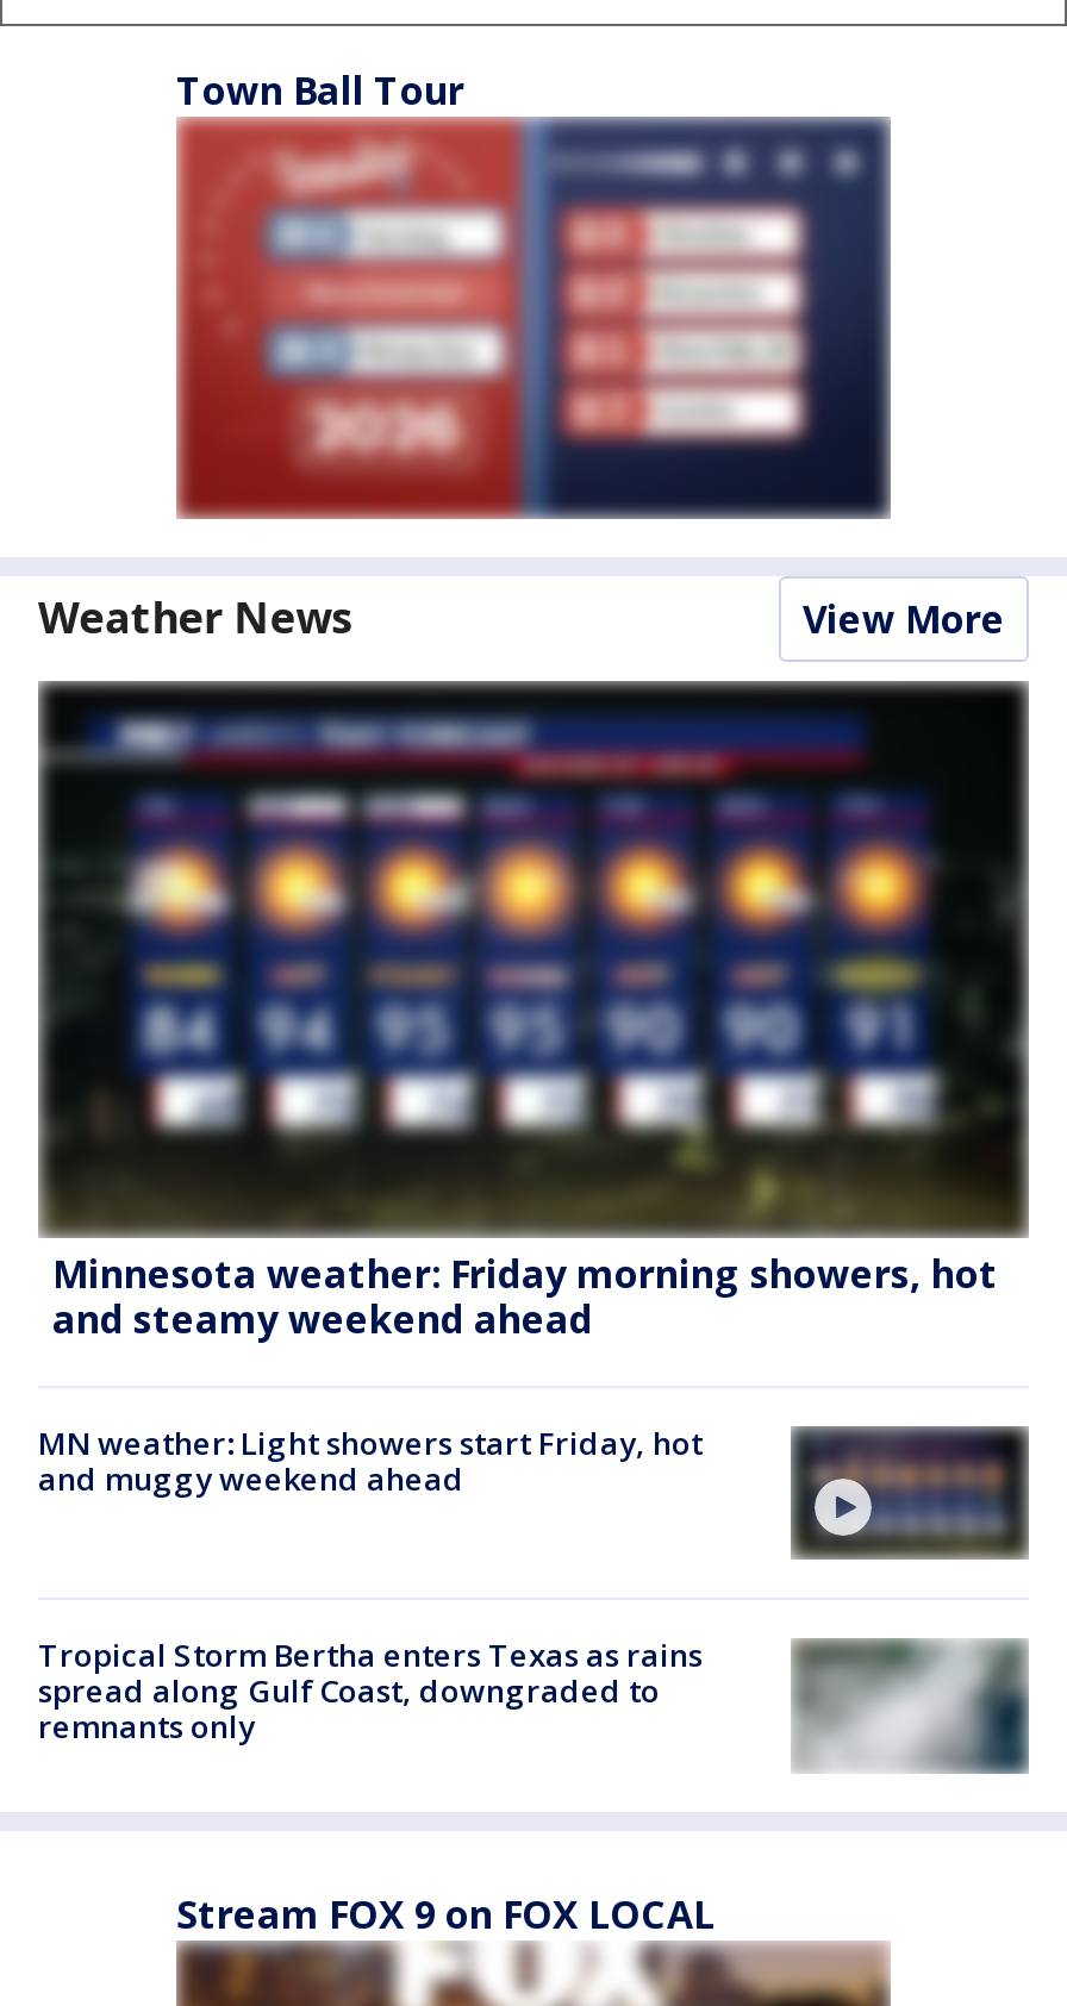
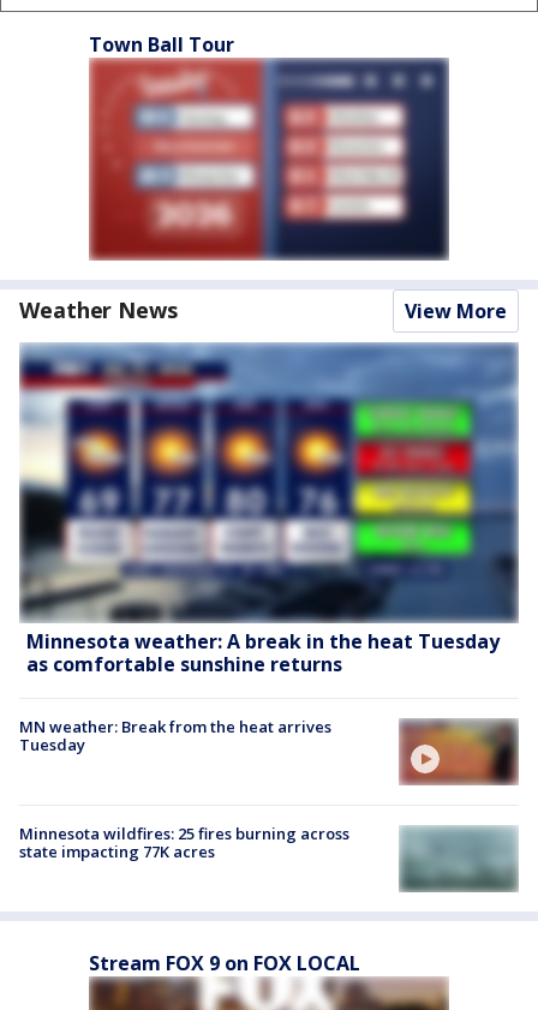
- [image]
- Minnesota weather: Friday morning showers, hot
- and steamy weekend ahead
+ [image]
+ Minnesota weather: A break in the heat Tuesday
+ as comfortable sunshine returns

- MN weather: Light showers start Friday, hot
- and muggy weekend ahead
+ MN weather: Break from the heat arrives
+ Tuesday

- [image]
+ [image]

- Tropical Storm Bertha enters Texas as rains
- spread along Gulf Coast, downgraded to
- remnants only
+ Minnesota wildfires: 25 fires burning across
+ state impacting 77K acres

- [image]
+ [image]
